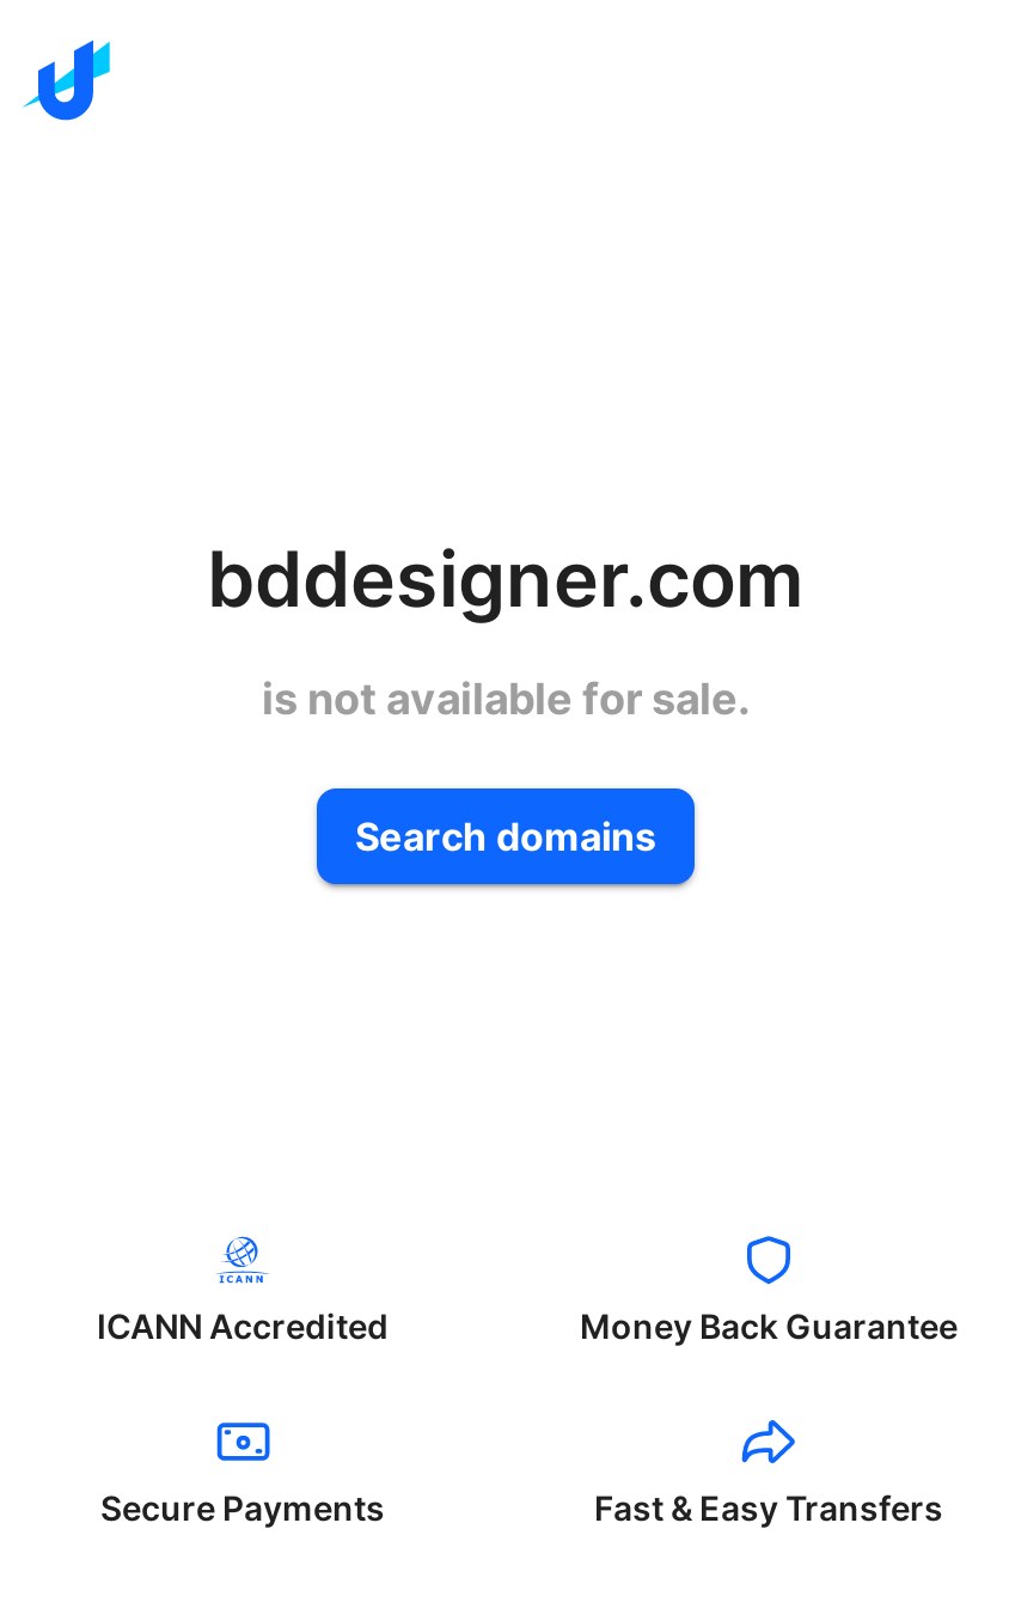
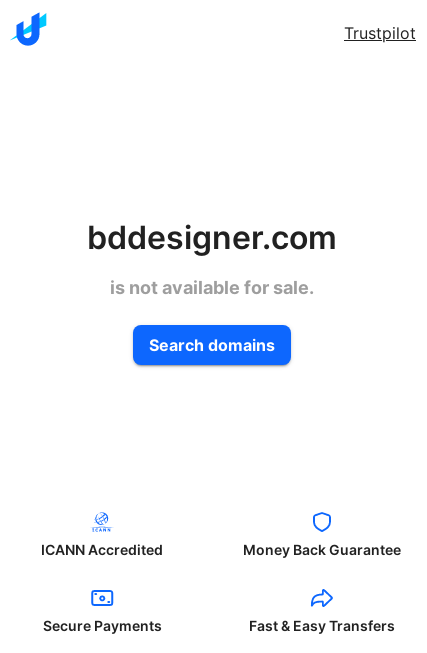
+ Trustpilot
